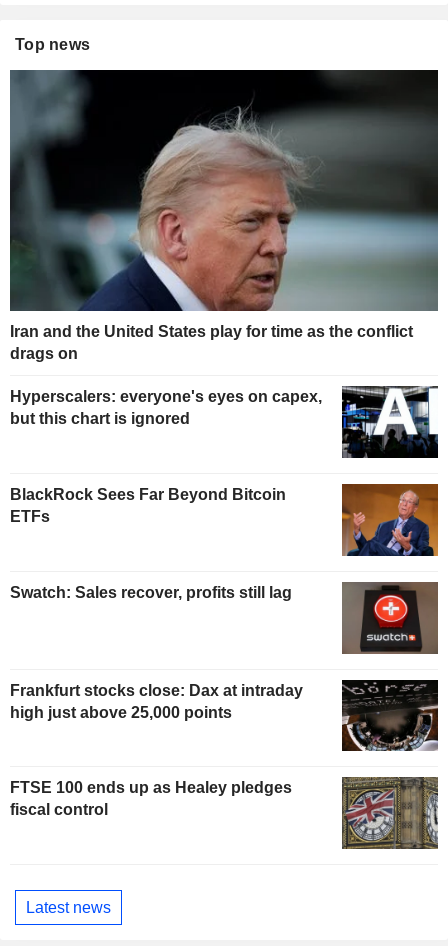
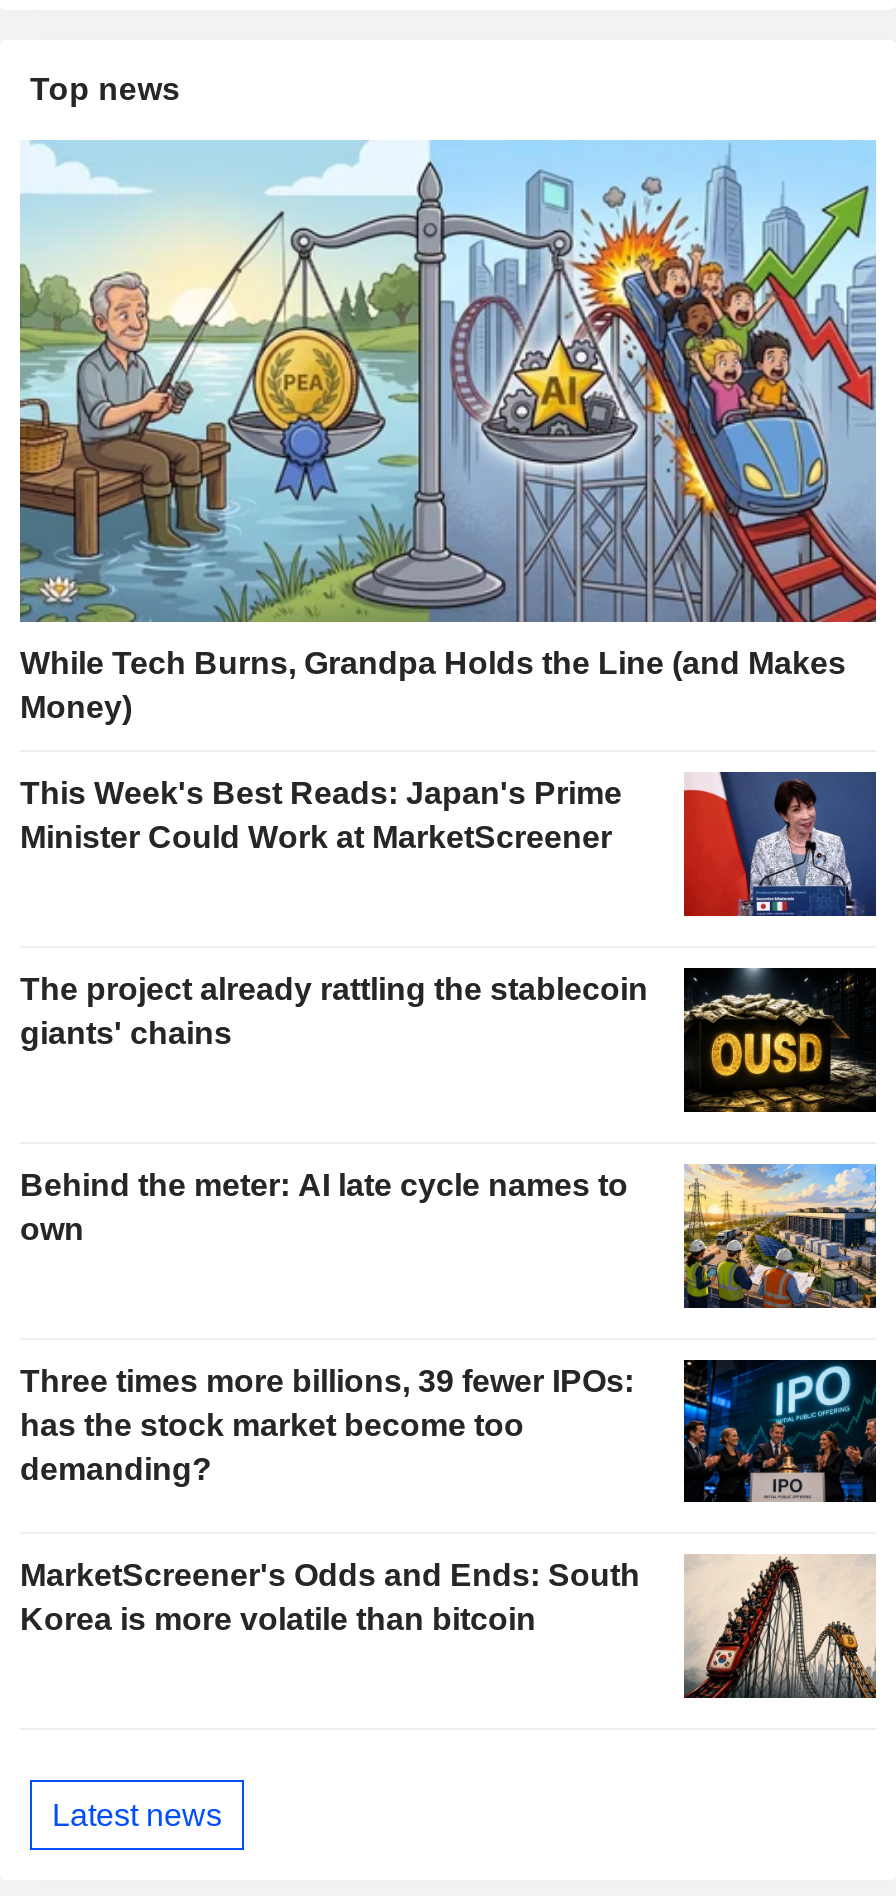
- [image]
- Iran and the United States play for time as the conflict
- drags on
+ [image]
+ While Tech Burns, Grandpa Holds the Line (and Makes
+ Money)

- [image]
- Hyperscalers: everyone's eyes on capex,
- but this chart is ignored
+ [image]
+ This Week's Best Reads: Japan's Prime
+ Minister Could Work at MarketScreener

- BlackRock Sees Far Beyond Bitcoin
- ETFs
+ The project already rattling the stablecoin
+ giants' chains

- [image]
+ [image]

- Swatch: Sales recover, profits still lag
+ Behind the meter: AI late cycle names to
+ own

- [image]
+ [image]

- [image]
- Frankfurt stocks close: Dax at intraday
- high just above 25,000 points
+ [image]
+ Three times more billions, 39 fewer IPOs:
+ has the stock market become too
+ demanding?

- FTSE 100 ends up as Healey pledges
- fiscal control
+ MarketScreener's Odds and Ends: South
+ Korea is more volatile than bitcoin

- [image]
+ [image]
